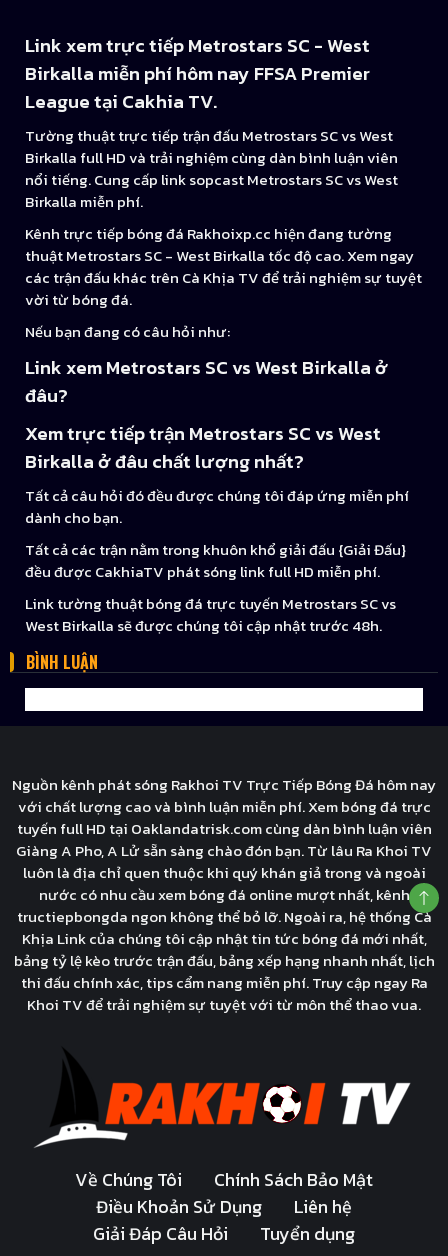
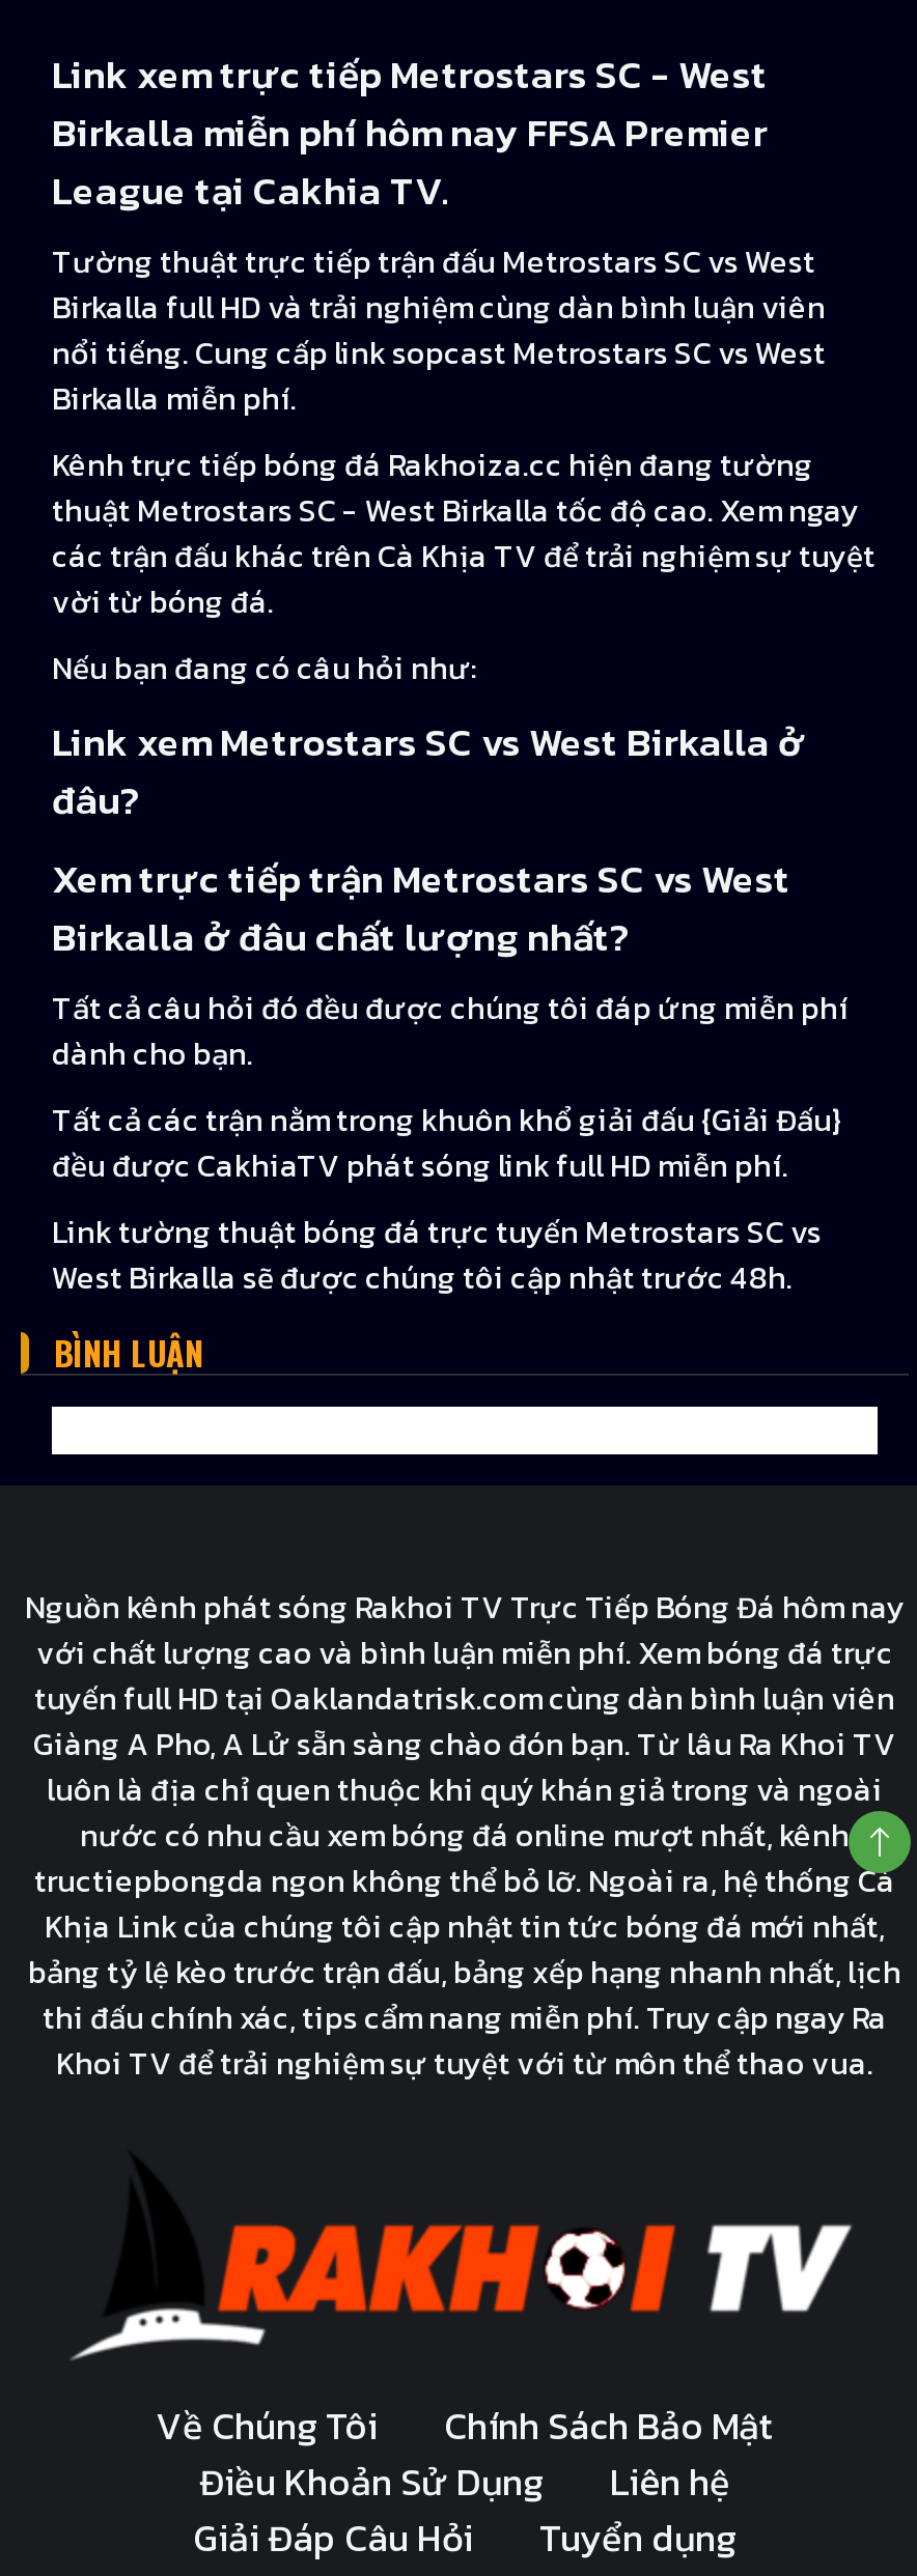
- Kênh trực tiếp bóng đá Rakhoixp.cc hiện đang tường
+ Kênh trực tiếp bóng đá Rakhoiza.cc hiện đang tường
